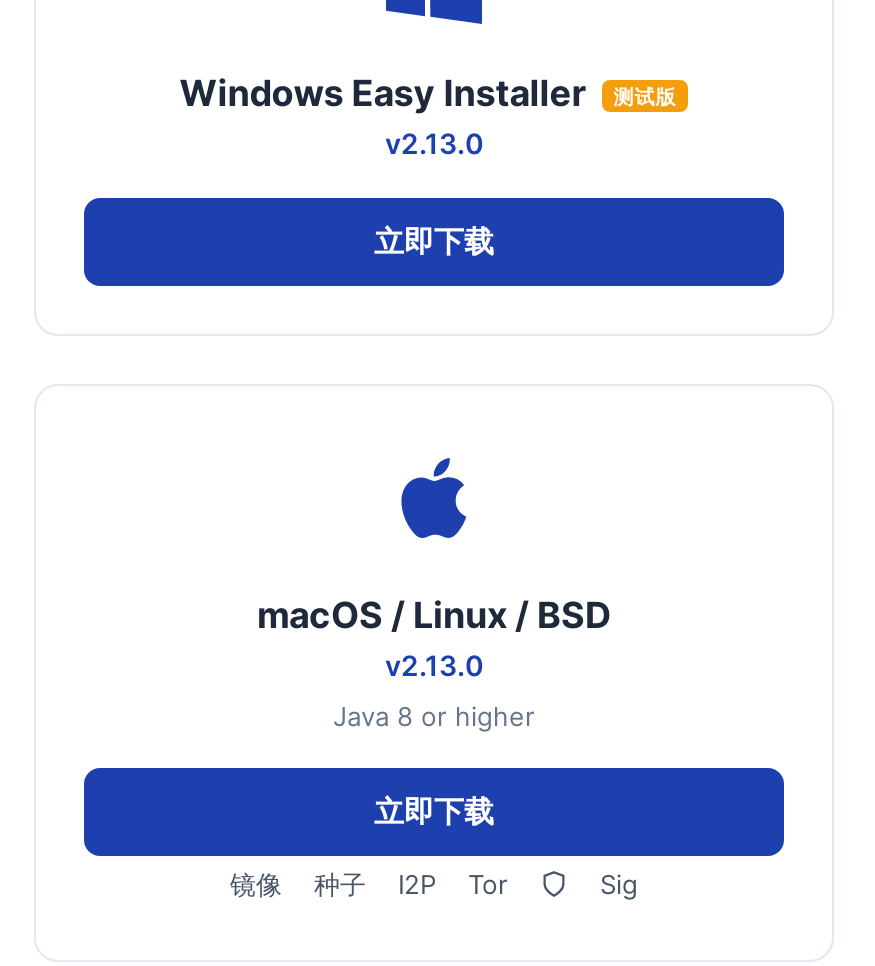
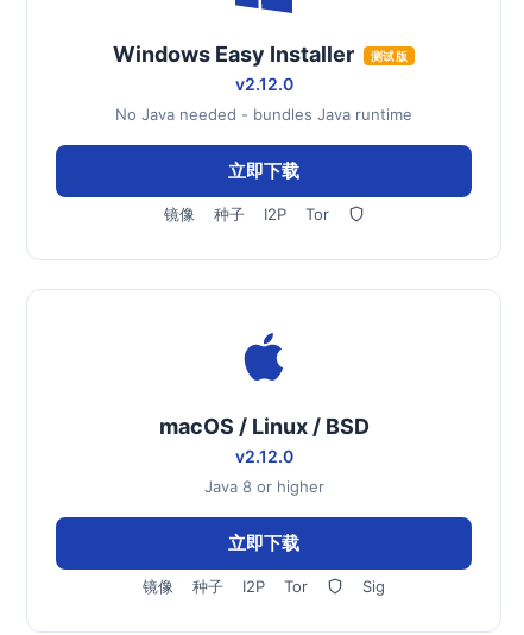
- v2.13.0
+ v2.12.0
+ No Java needed - bundles Java runtime

+ 镜像
+ 种子
+ I2P
+ Tor

- v2.13.0
+ v2.12.0
